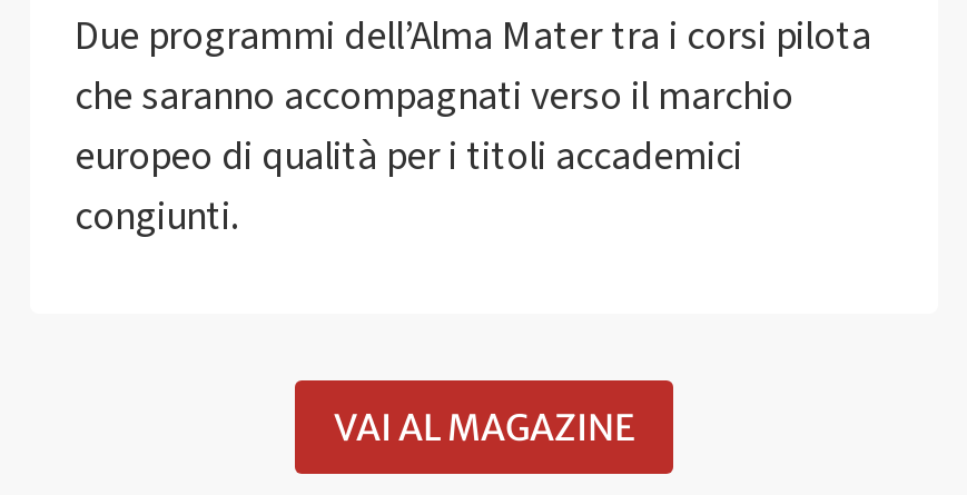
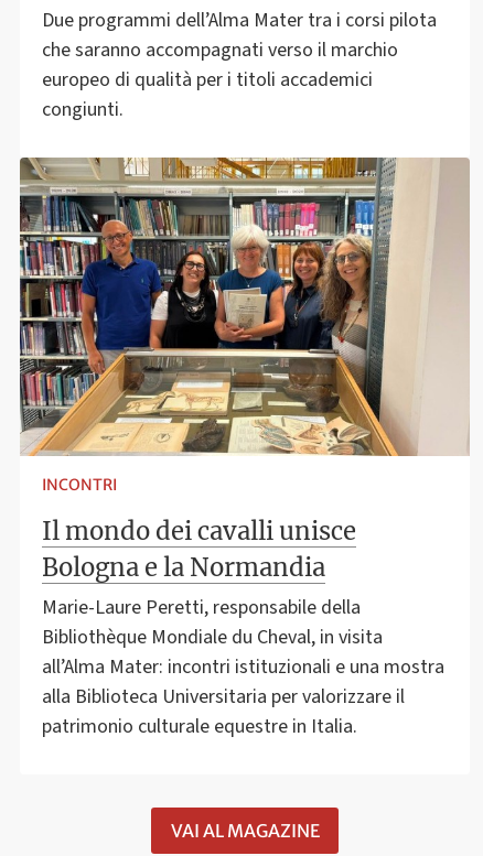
+ [image]
+ INCONTRI
+ Il mondo dei cavalli unisce
+ Bologna e la Normandia
+ Marie-Laure Peretti, responsabile della
+ Bibliothèque Mondiale du Cheval, in visita
+ all’Alma Mater: incontri istituzionali e una mostra
+ alla Biblioteca Universitaria per valorizzare il
+ patrimonio culturale equestre in Italia.
